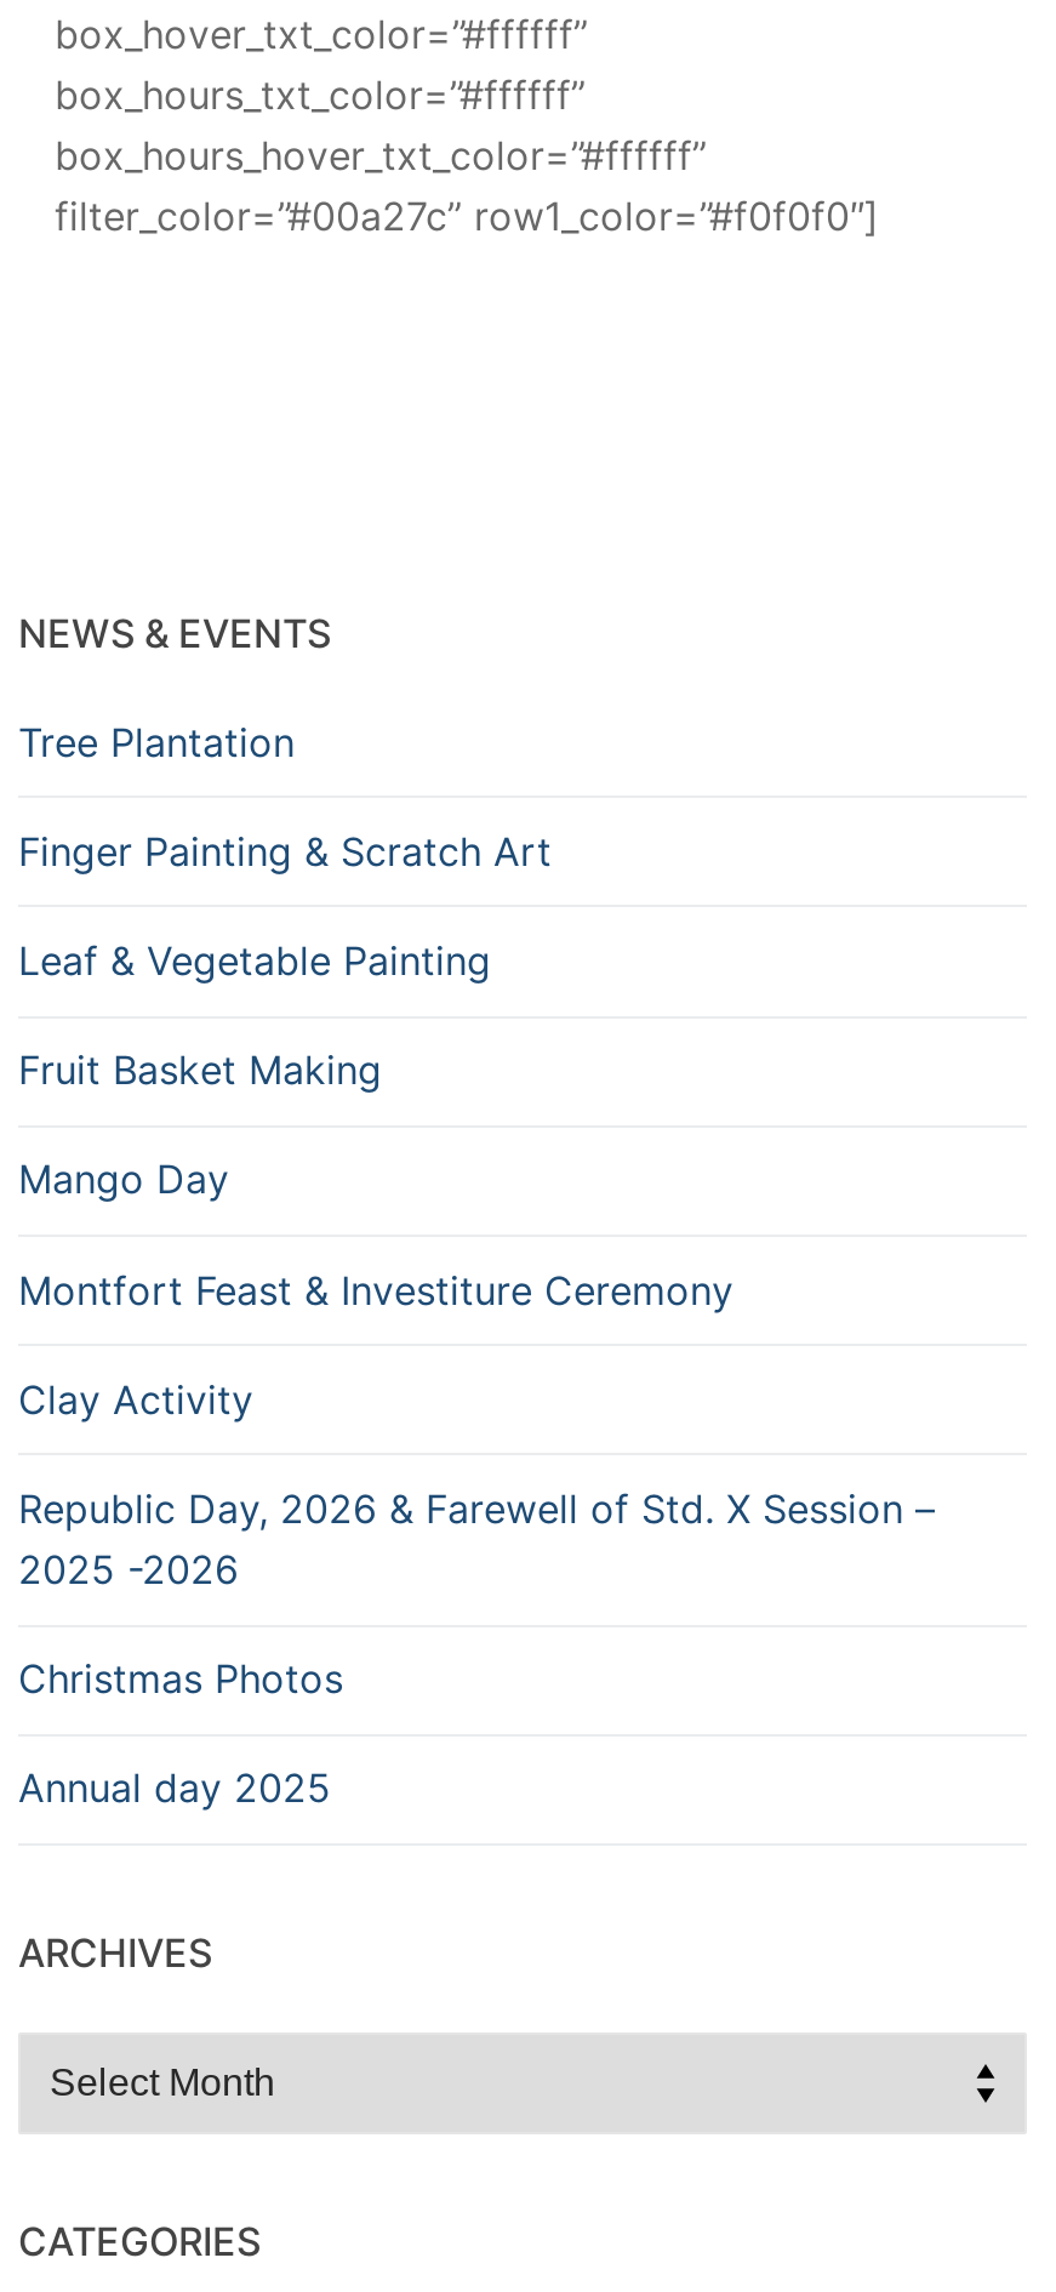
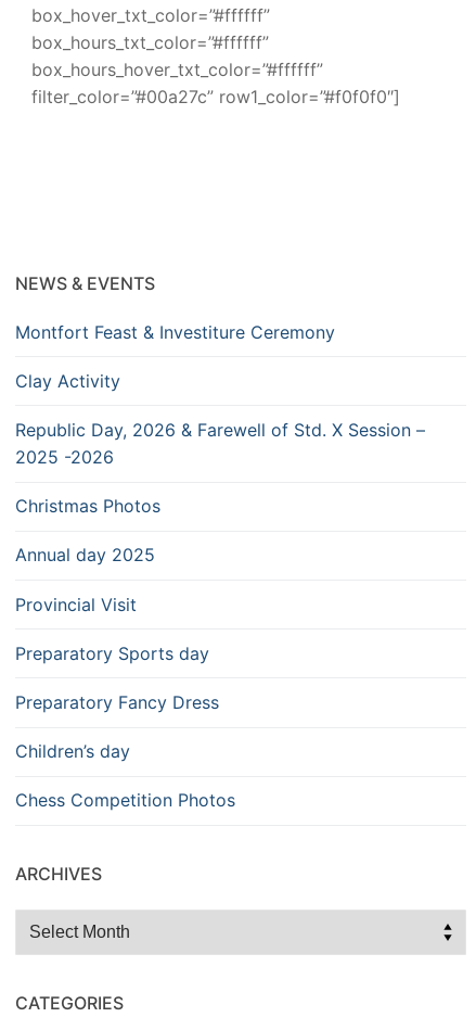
- Tree Plantation
- Finger Painting & Scratch Art
- Leaf & Vegetable Painting
- Fruit Basket Making
- Mango Day

moved up: Montfort Feast & Investiture Ceremony | Clay Activity | Republic Day, 2026 & Farewell of Std. X Session – | 2025 -2026 | Christmas Photos | Annual day 2025

+ Provincial Visit
+ Preparatory Sports day
+ Preparatory Fancy Dress
+ Children’s day
+ Chess Competition Photos
